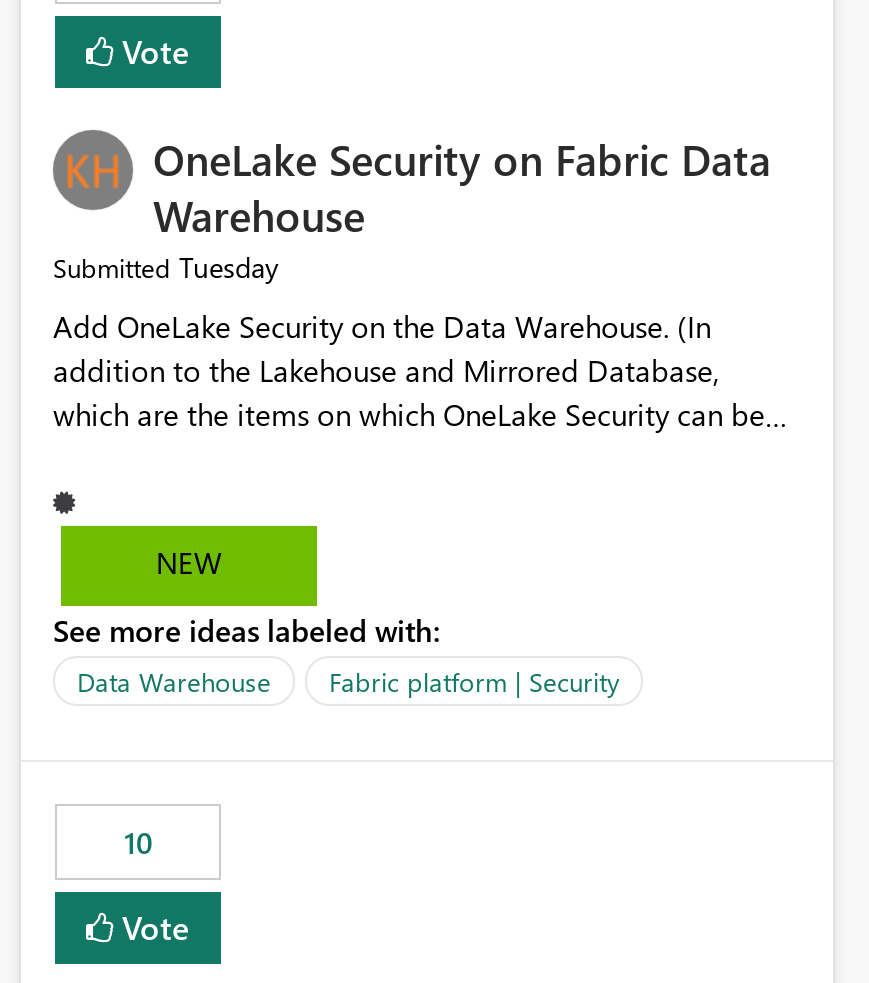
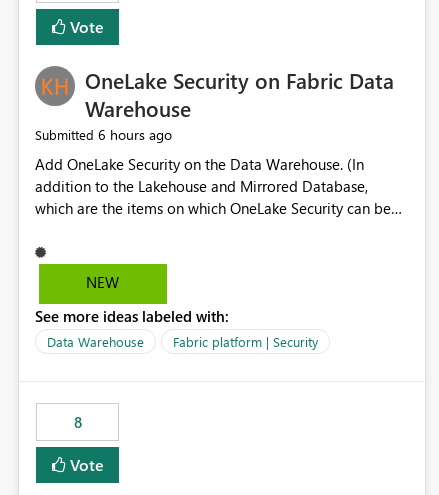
- Submitted Tuesday
+ Submitted 6 hours ago

- 10
+ 8
